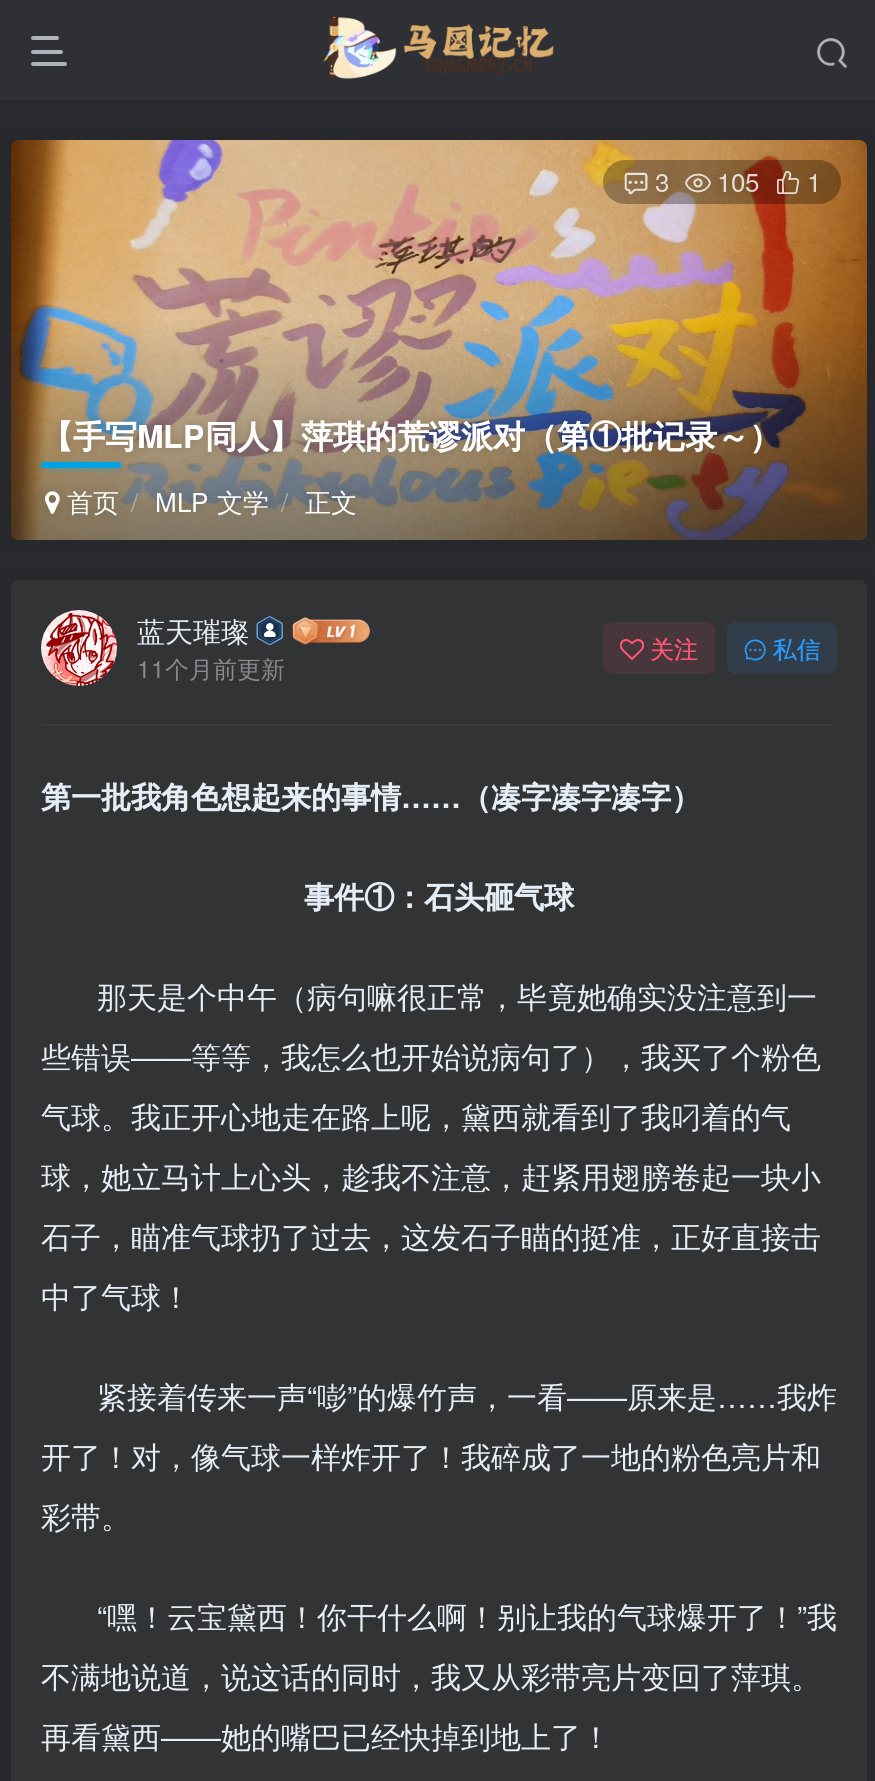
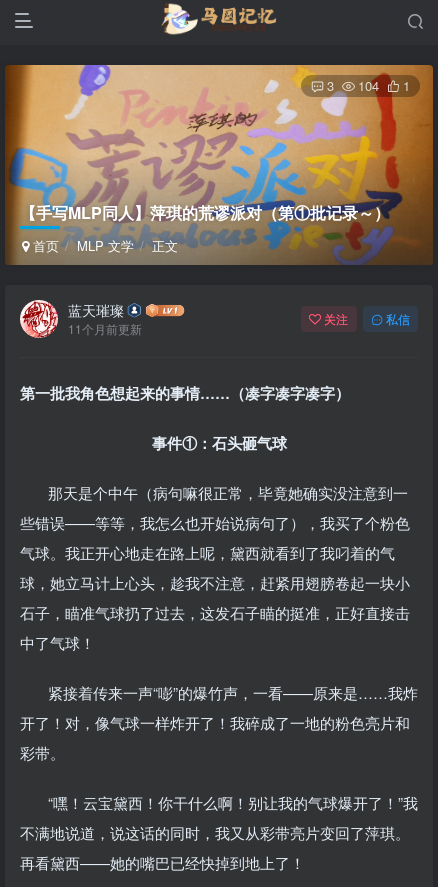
- 3 105 1
+ 3 104 1
